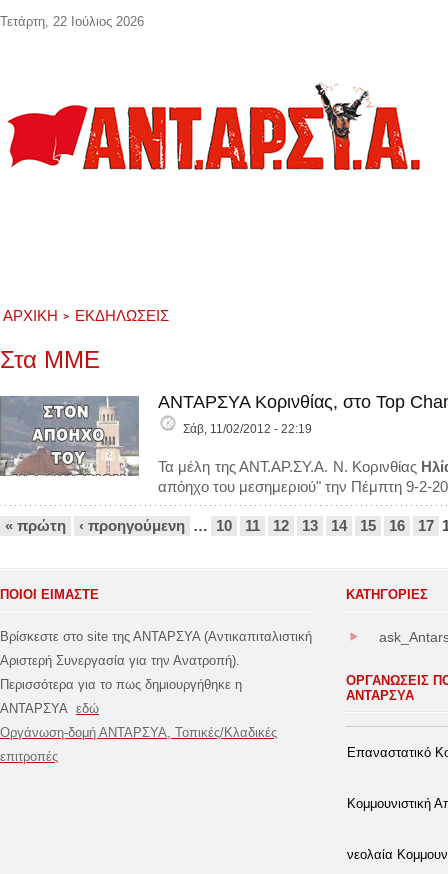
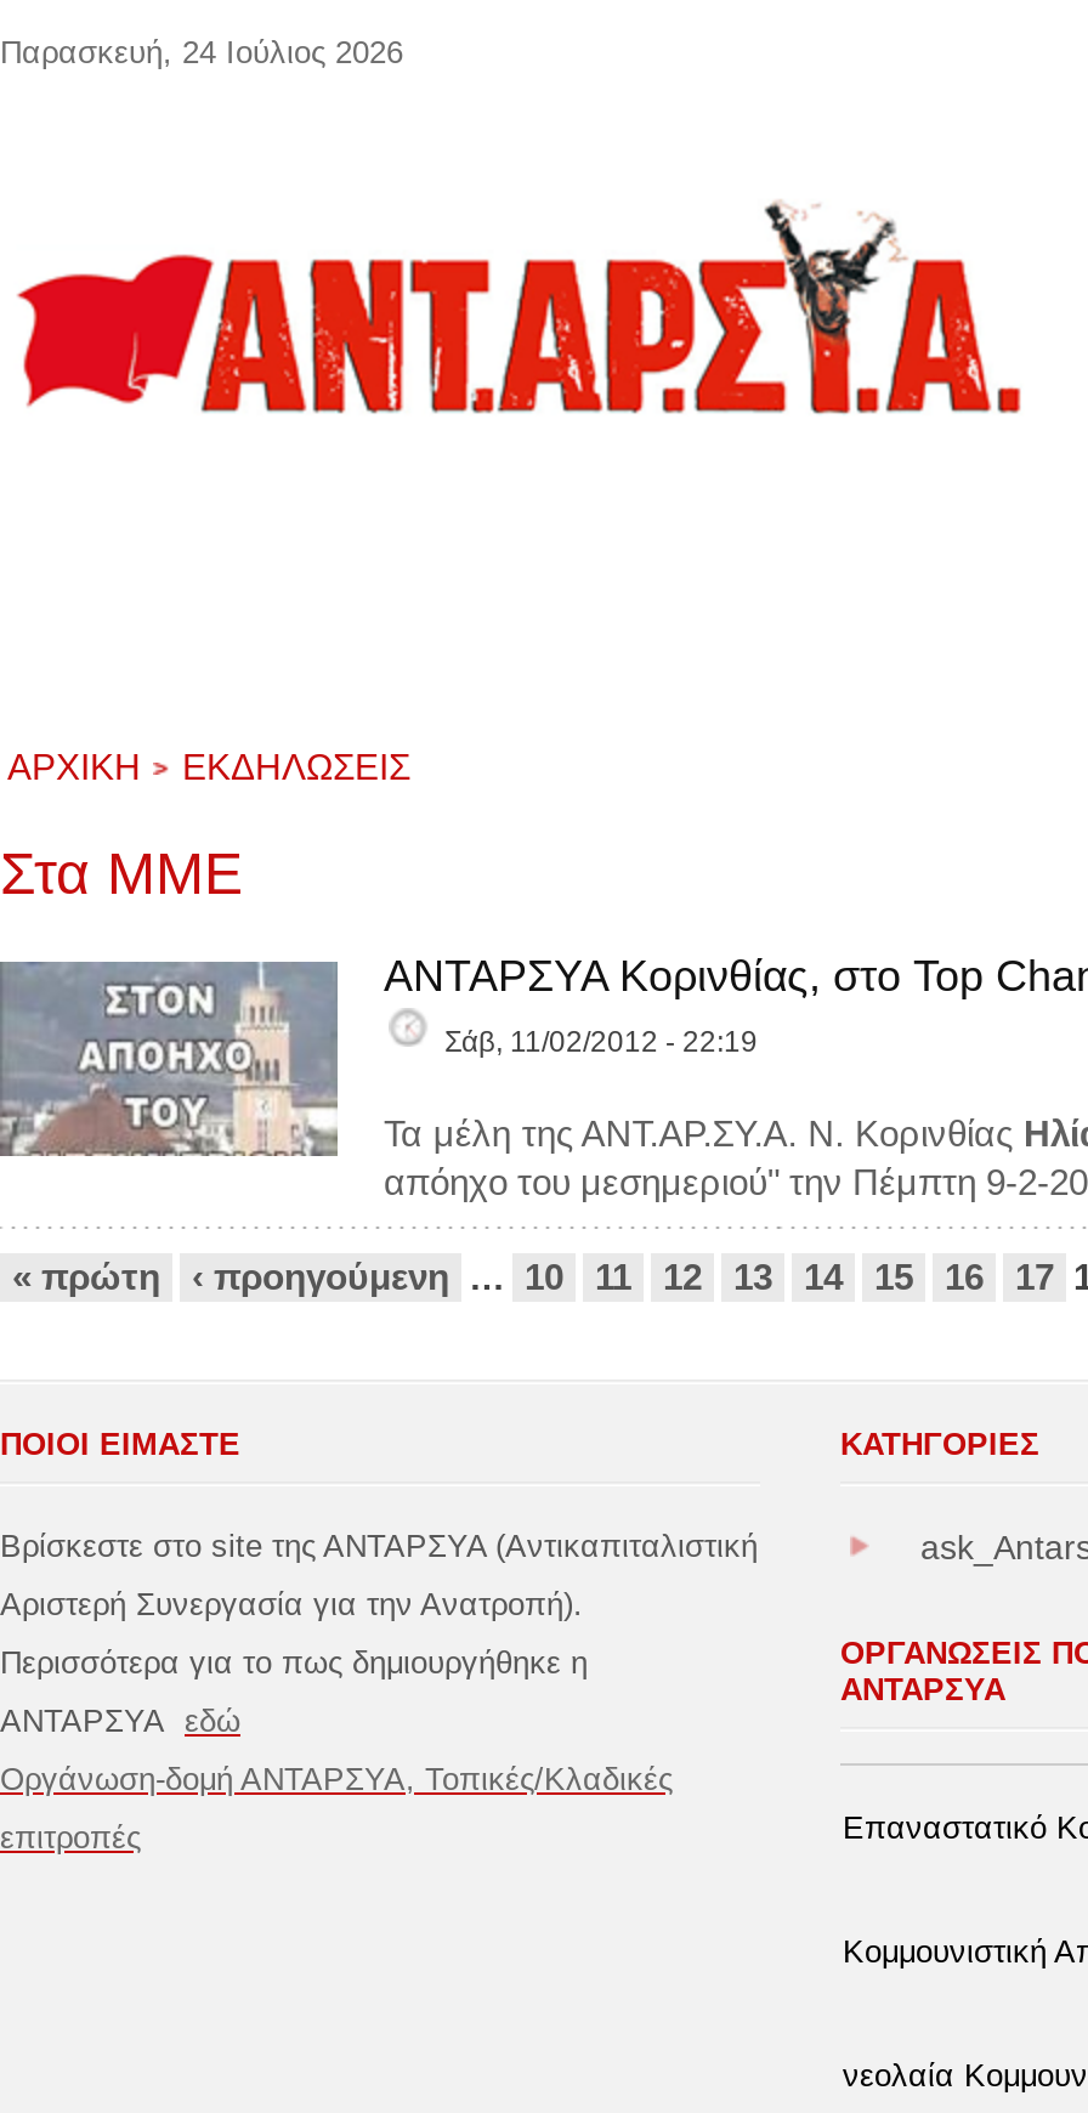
- Τετάρτη, 22 Ιούλιος 2026
+ Παρασκευή, 24 Ιούλιος 2026
